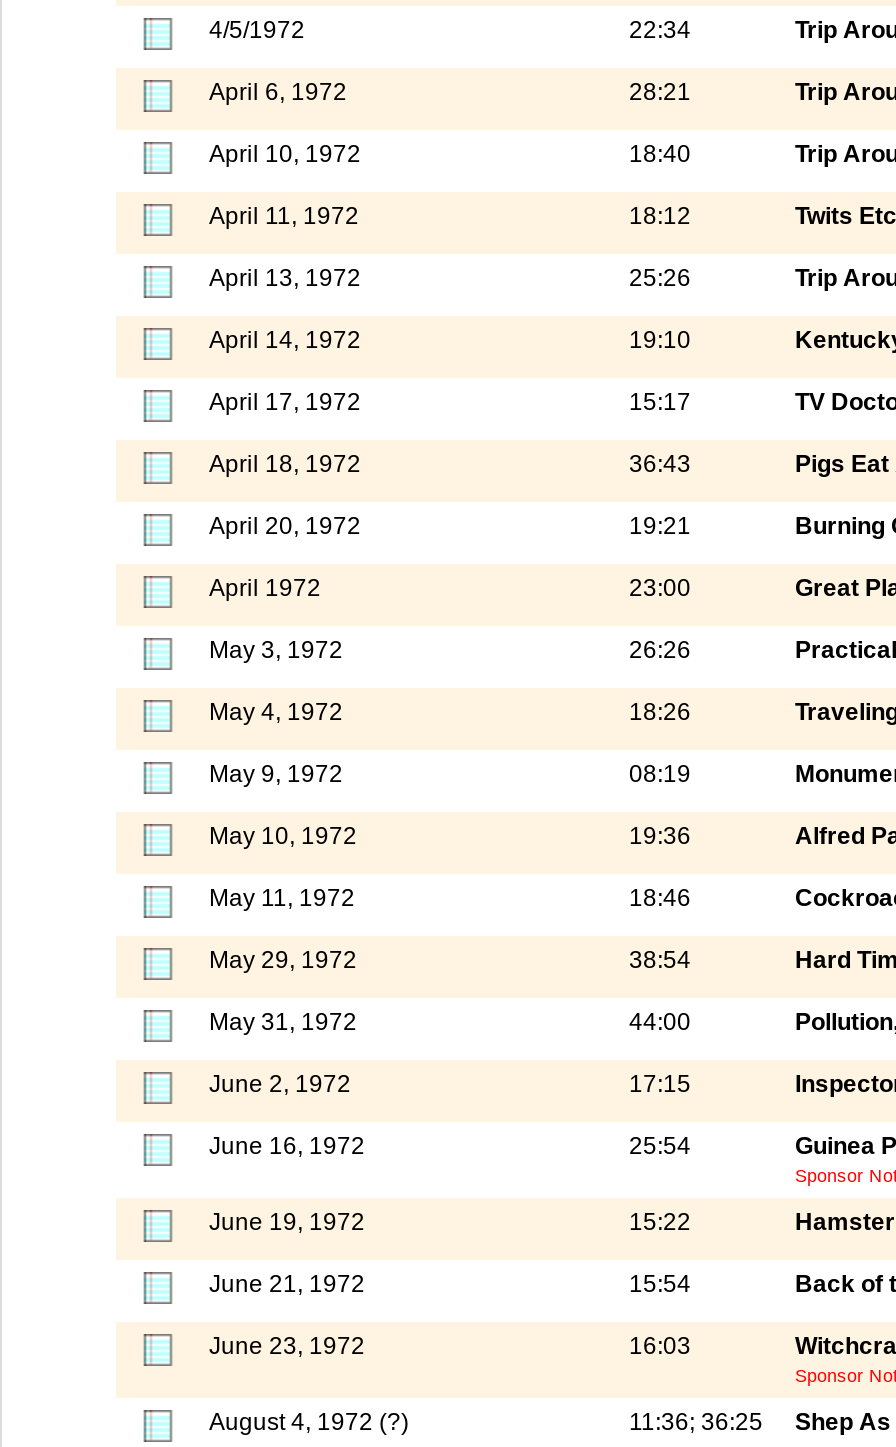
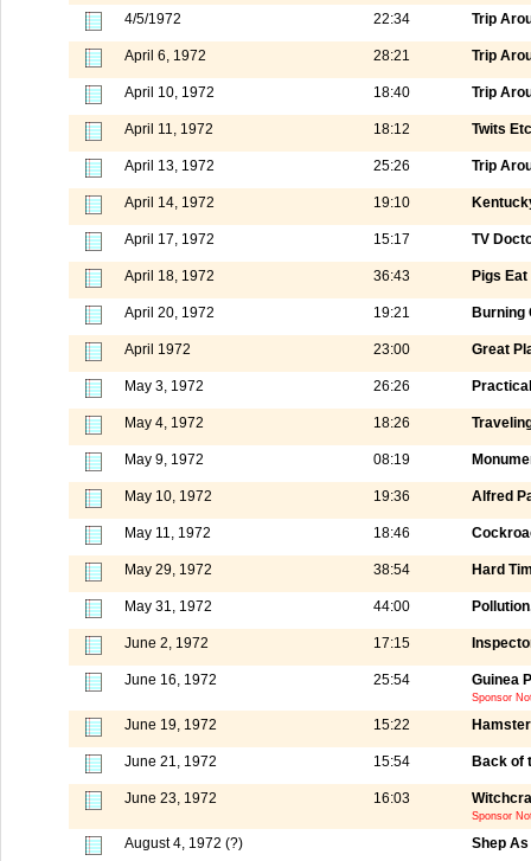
- 11:36; 36:25
